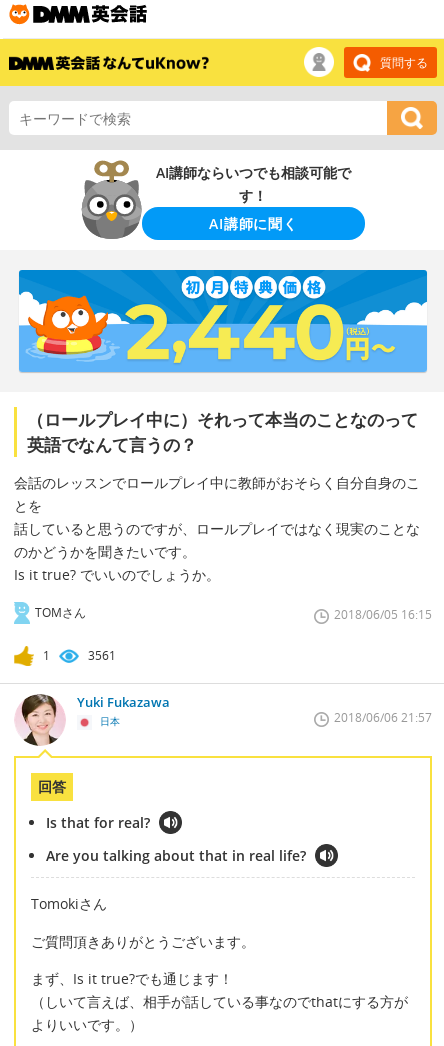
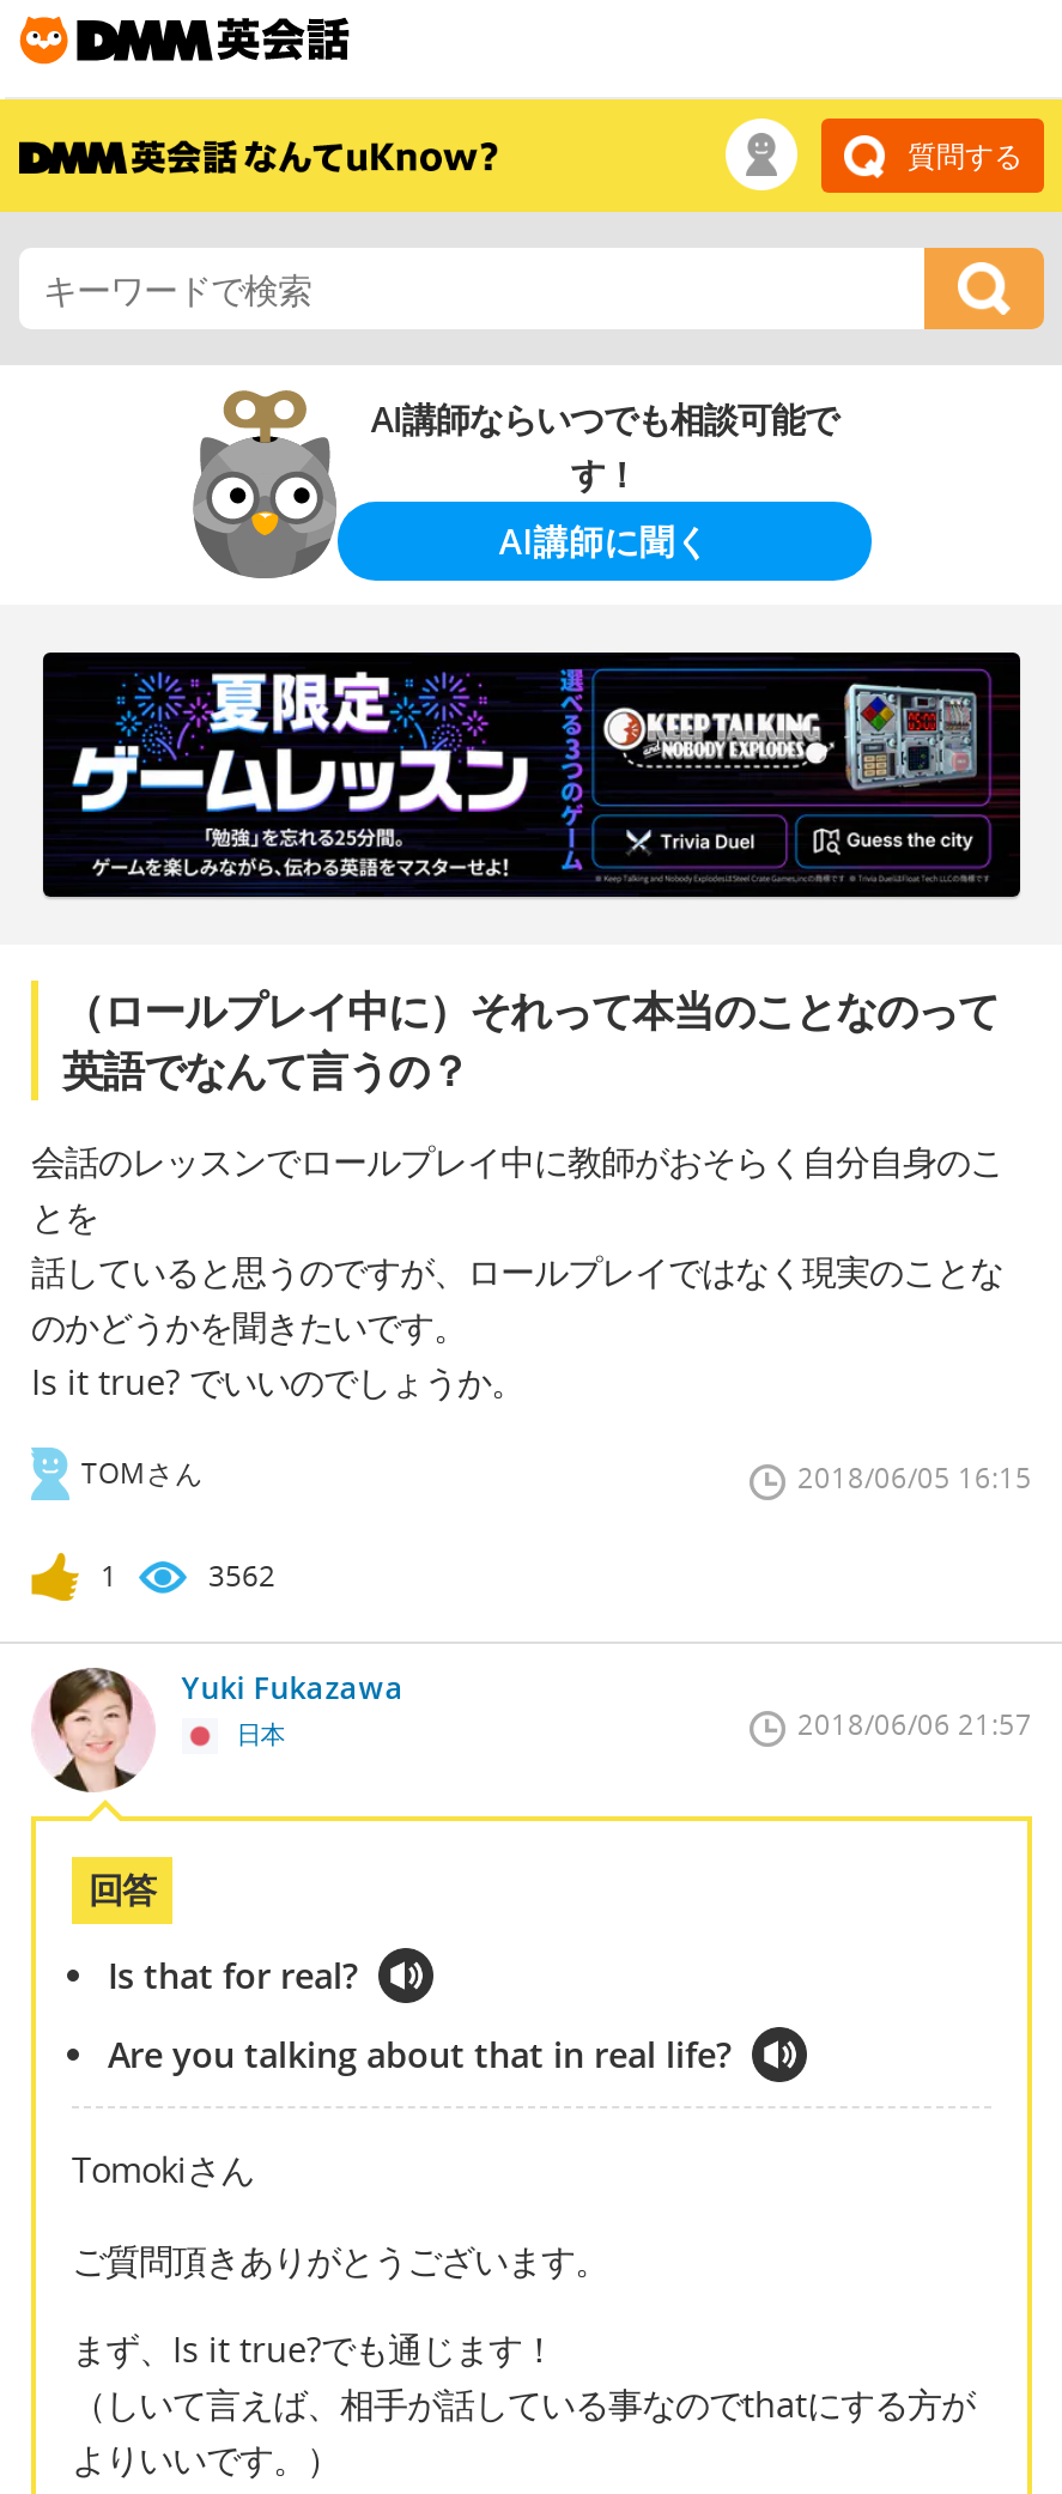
- [image]
+ [image]

- 3561
+ 3562
